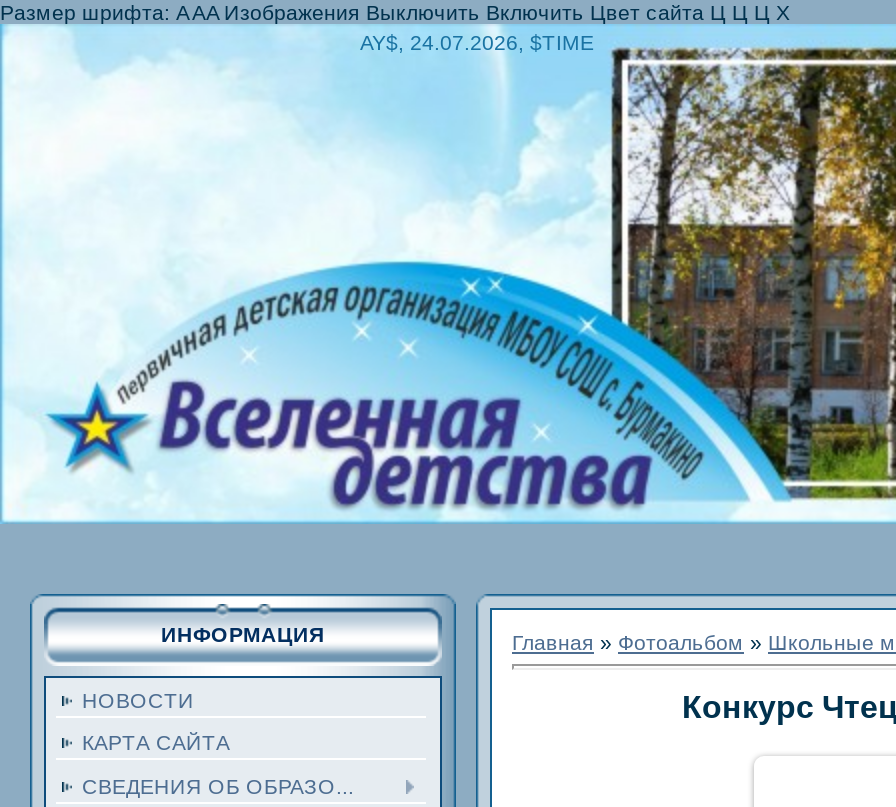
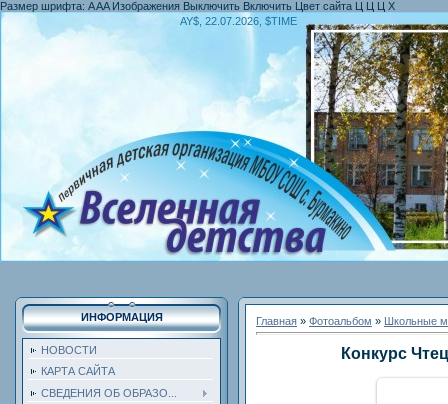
- AY$, 24.07.2026, $TIME
+ AY$, 22.07.2026, $TIME
